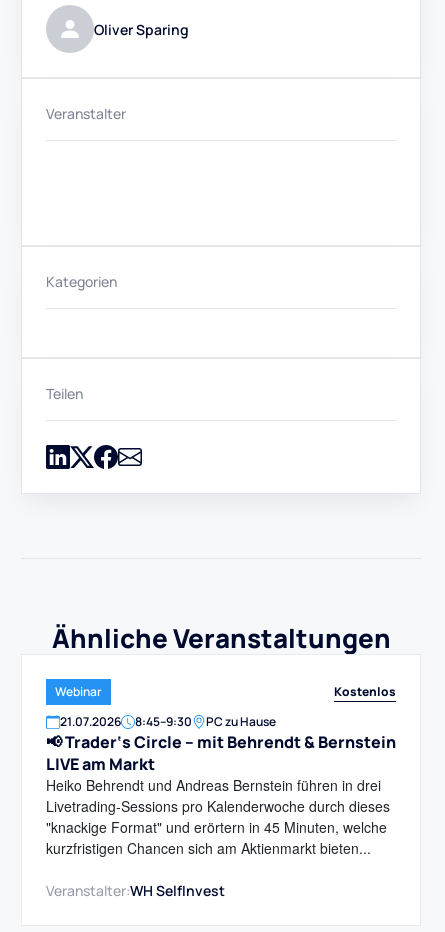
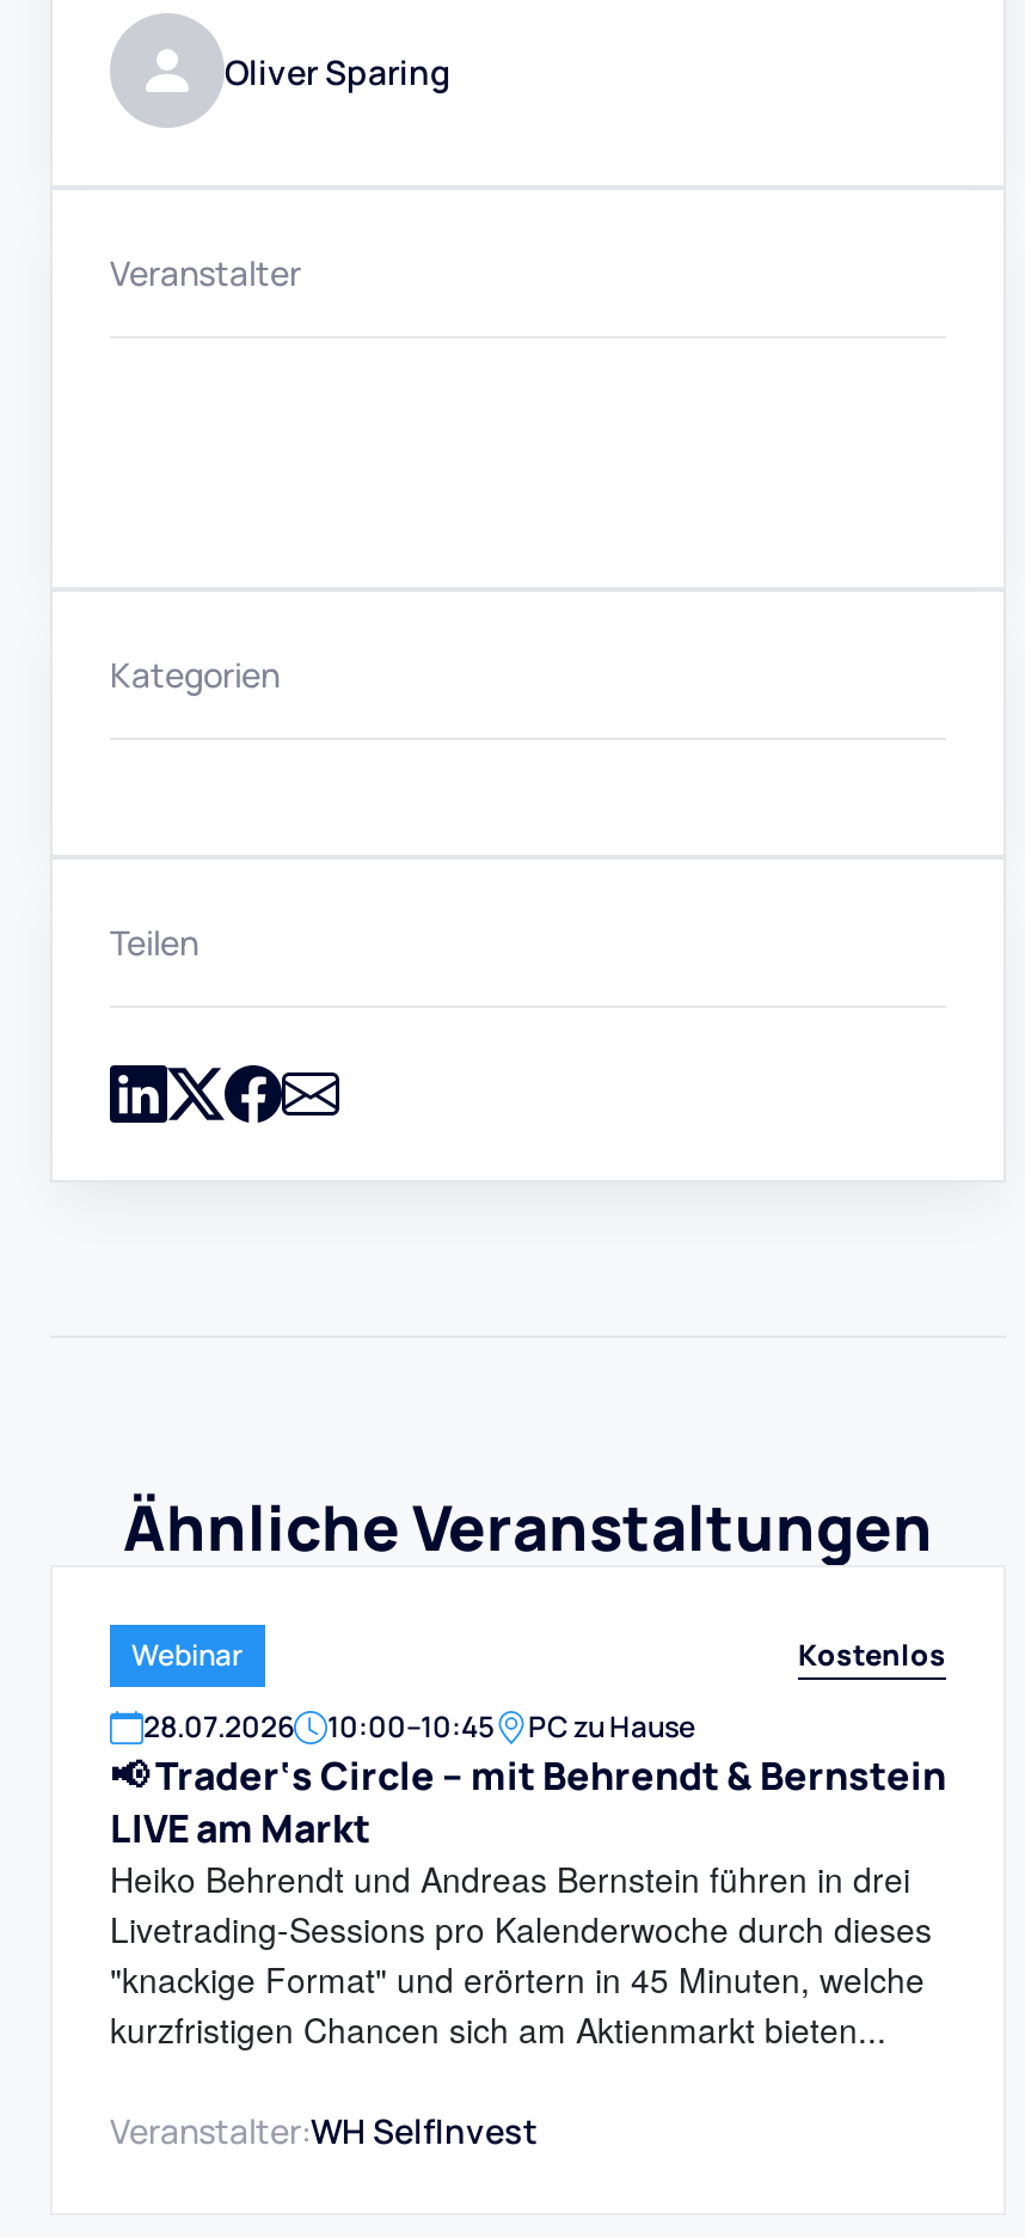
- 21.07.2026
+ 28.07.2026

- 8:45–9:30
+ 10:00–10:45
